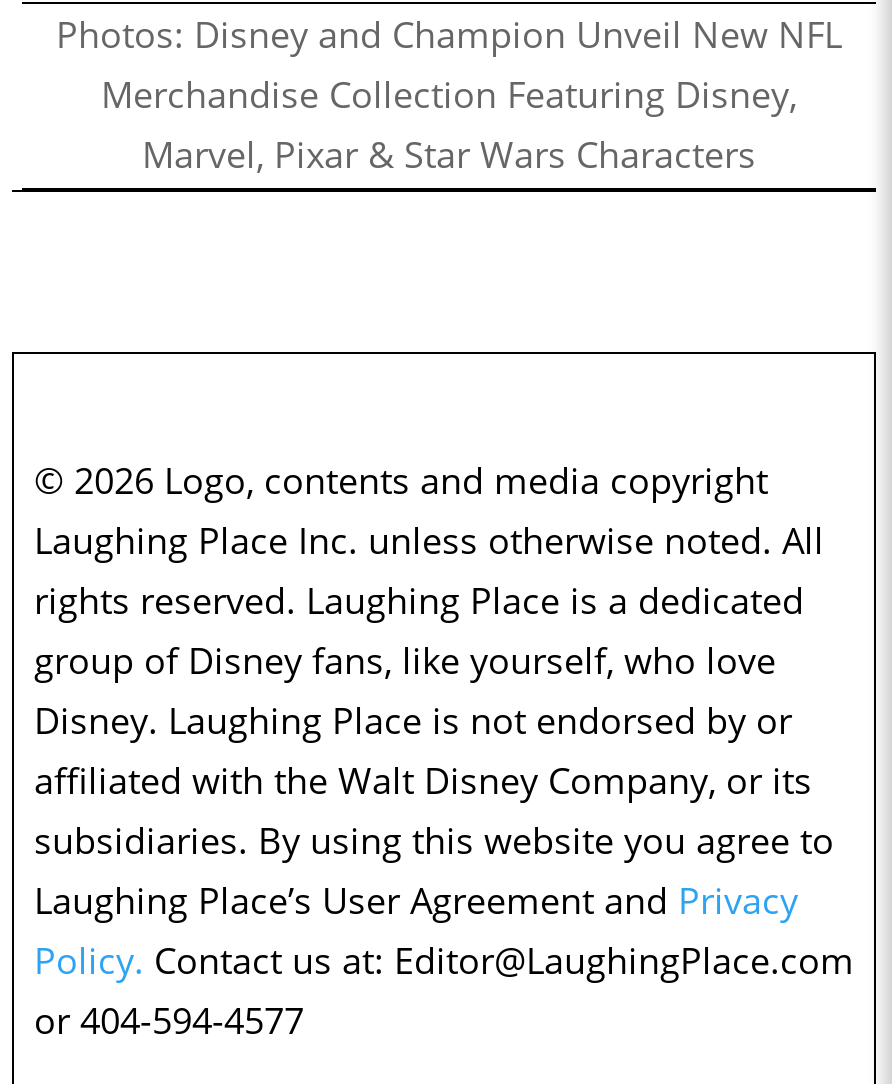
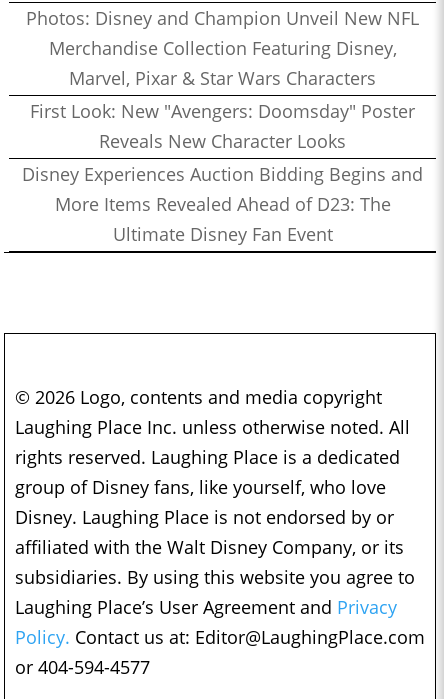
+ First Look: New "Avengers: Doomsday" Poster
+ Reveals New Character Looks
+ Disney Experiences Auction Bidding Begins and
+ More Items Revealed Ahead of D23: The
+ Ultimate Disney Fan Event
